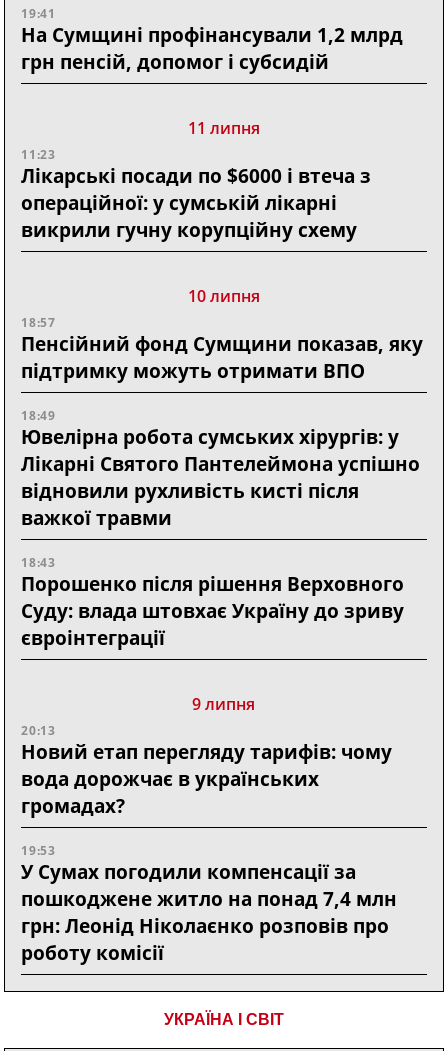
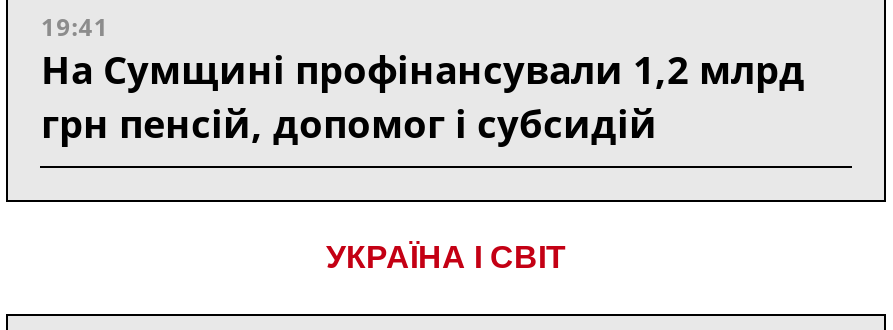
- 11 липня
- 11:23
- Лікарські посади по $6000 і втеча з
- операційної: у сумській лікарні
- викрили гучну корупційну схему
- 10 липня
- 18:57
- Пенсійний фонд Сумщини показав, яку
- підтримку можуть отримати ВПО
- 18:49
- Ювелірна робота сумських хірургів: у
- Лікарні Святого Пантелеймона успішно
- відновили рухливість кисті після
- важкої травми
- 18:43
- Порошенко після рішення Верховного
- Суду: влада штовхає Україну до зриву
- євроінтеграції
- 9 липня
- 20:13
- Новий етап перегляду тарифів: чому
- вода дорожчає в українських
- громадах?
- 19:53
- У Сумах погодили компенсації за
- пошкоджене житло на понад 7,4 млн
- грн: Леонід Ніколаєнко розповів про
- роботу комісії
